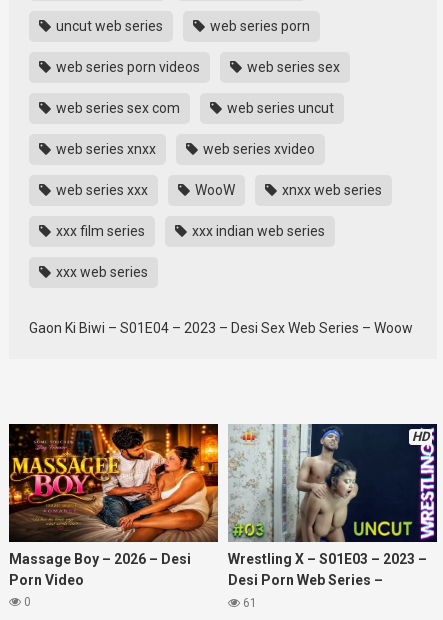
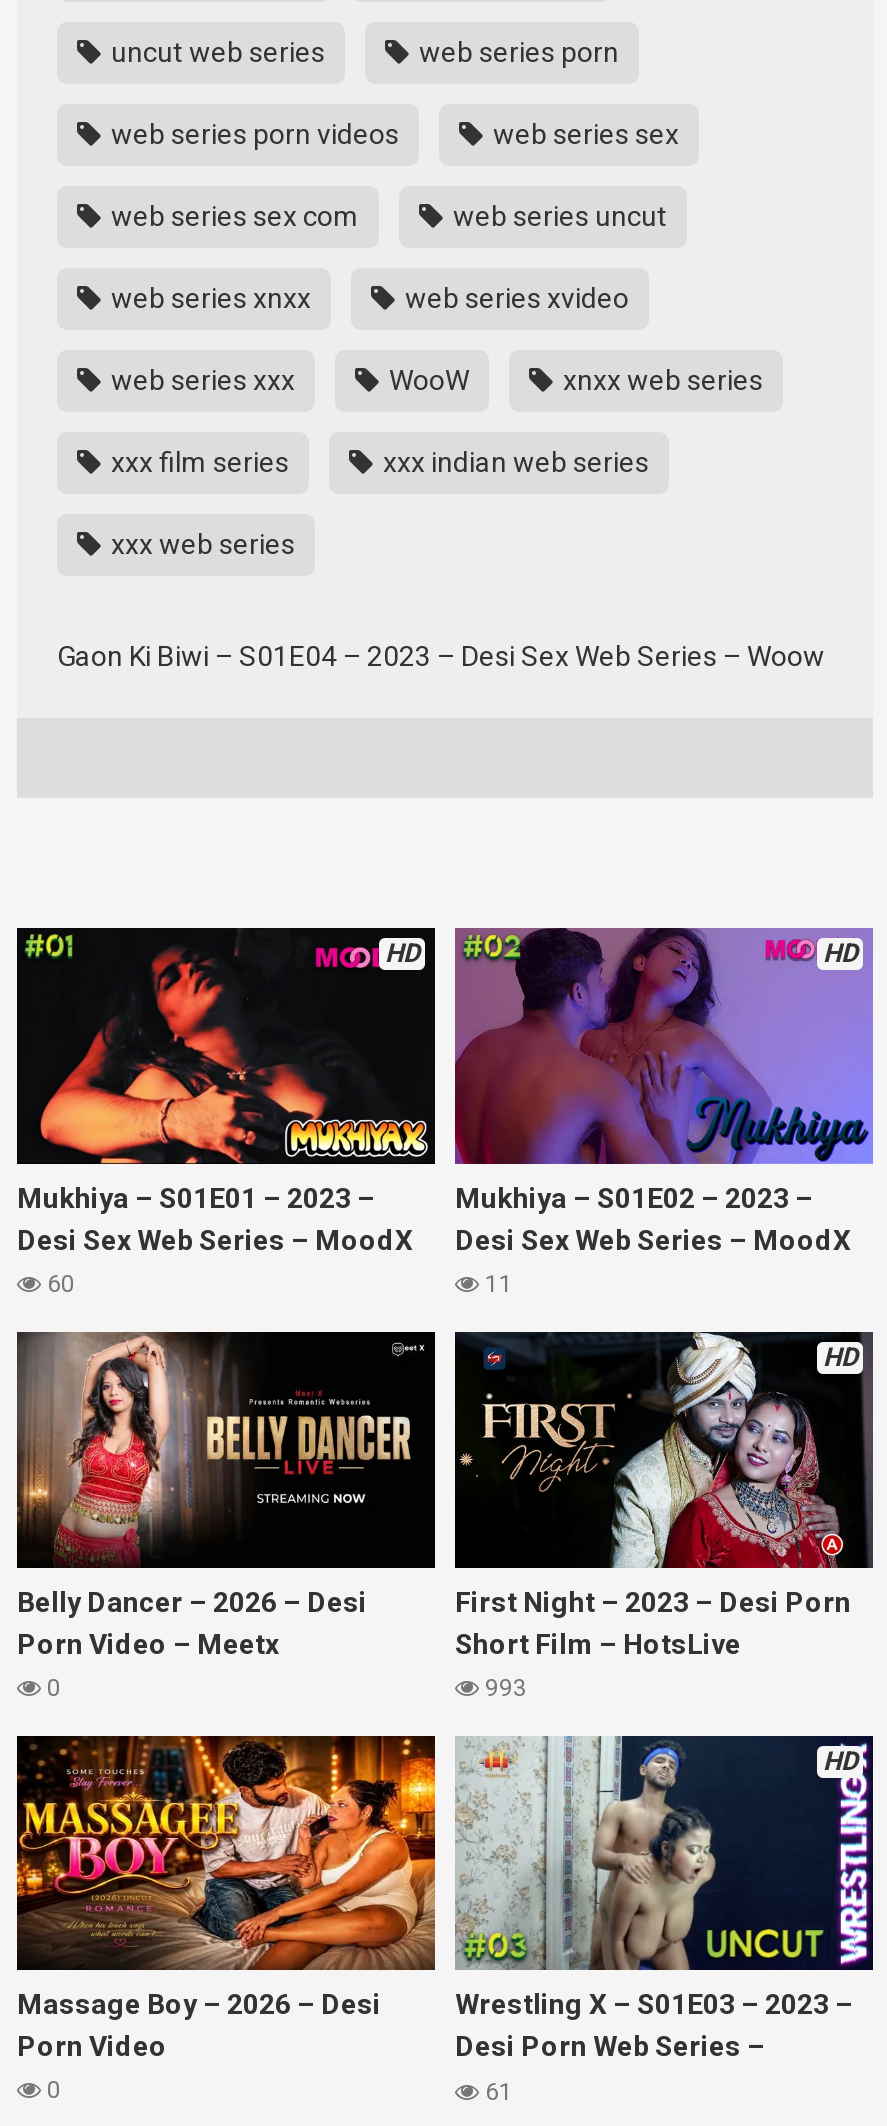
+ [image]
+ HD

+ [image]
+ Belly Dancer – 2026 – Desi
+ Porn Video – Meetx
+ 0

+ Mukhiya – S01E01 – 2023 –
+ Desi Sex Web Series – MoodX
+ 60

+ [image]
+ HD

+ [image]
+ HD

+ Mukhiya – S01E02 – 2023 –
+ Desi Sex Web Series – MoodX
+ 11

+ First Night – 2023 – Desi Porn
+ Short Film – HotsLive
+ 993
